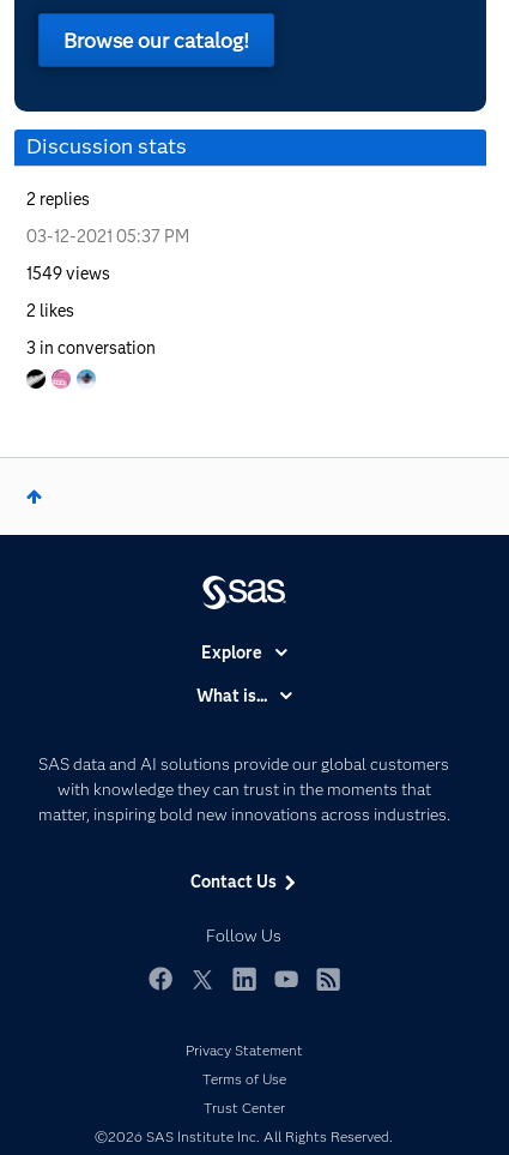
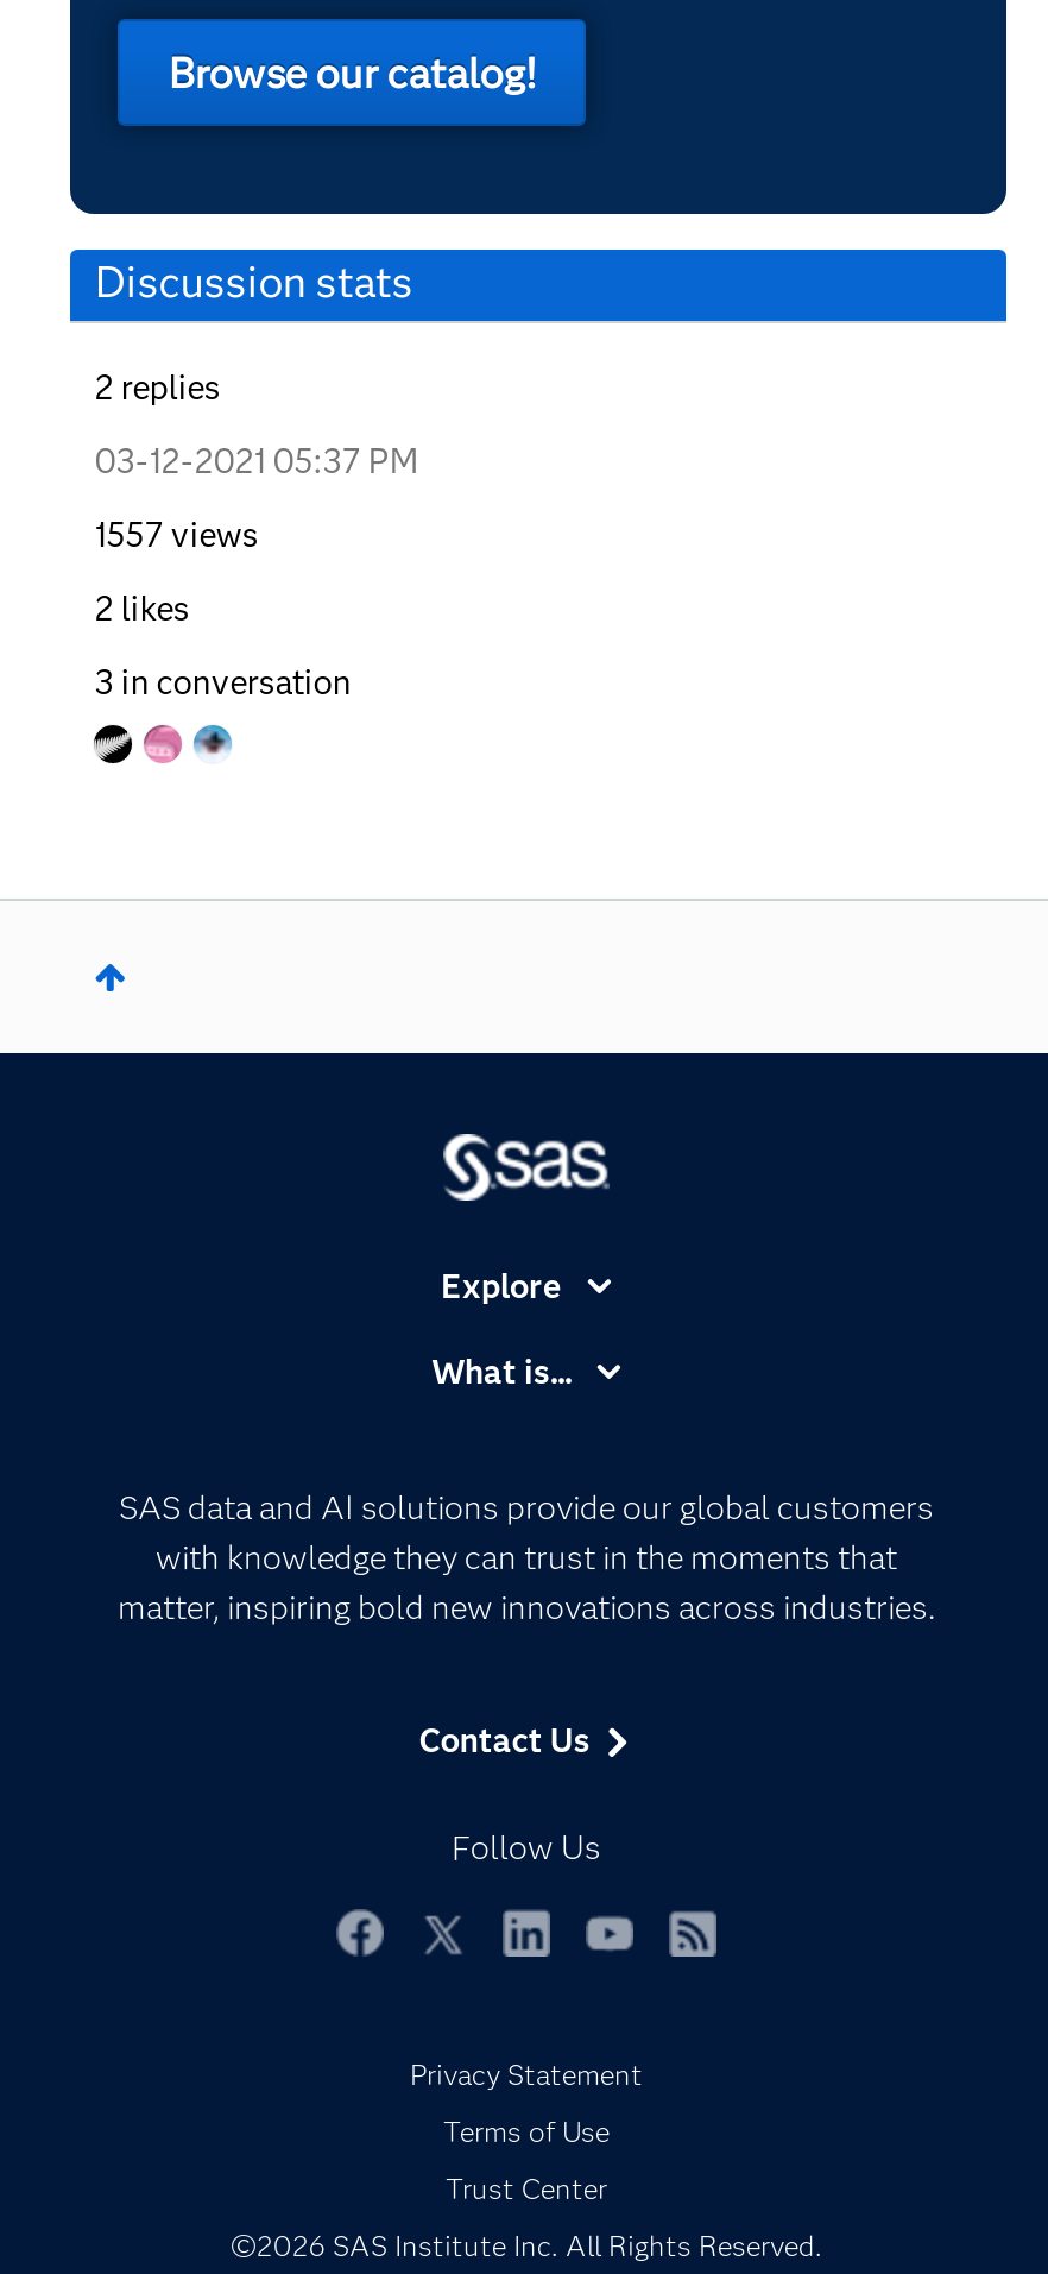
- 1549 views
+ 1557 views
